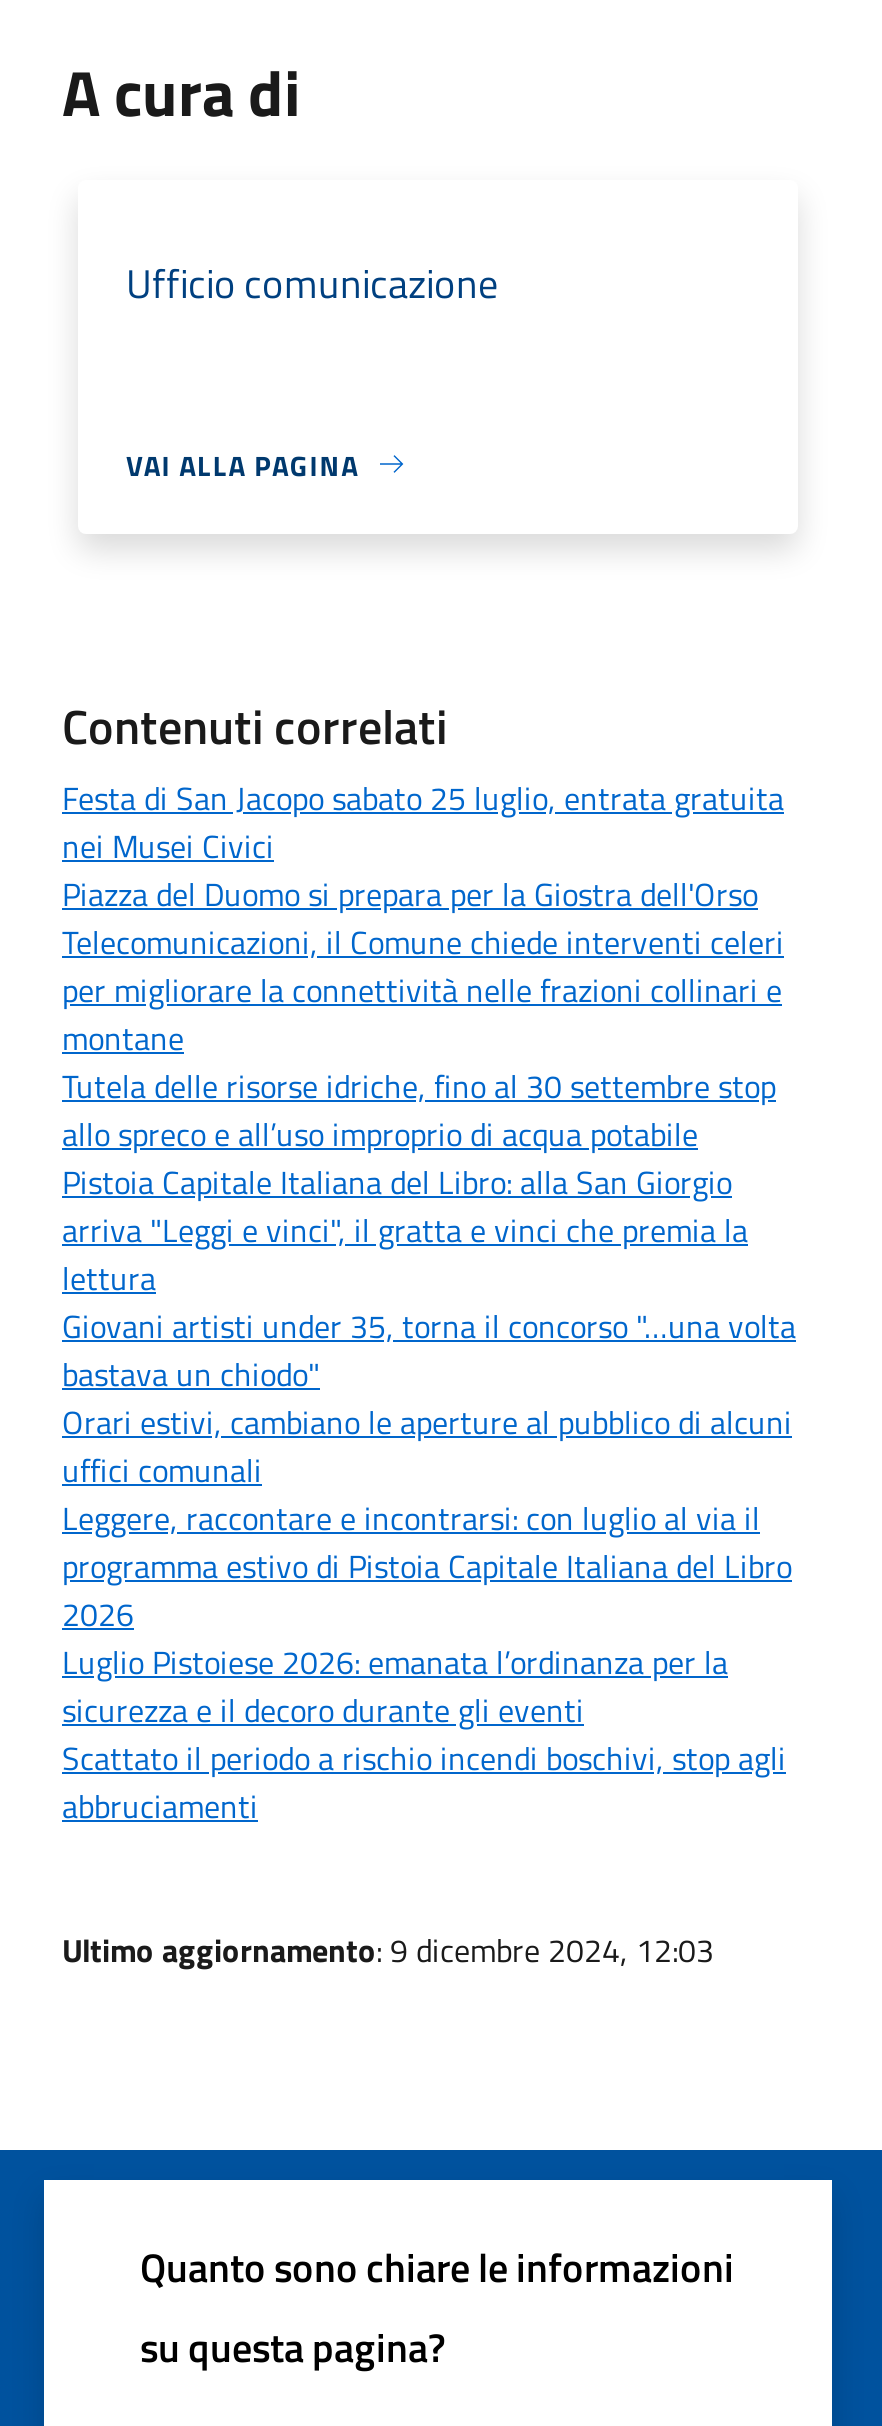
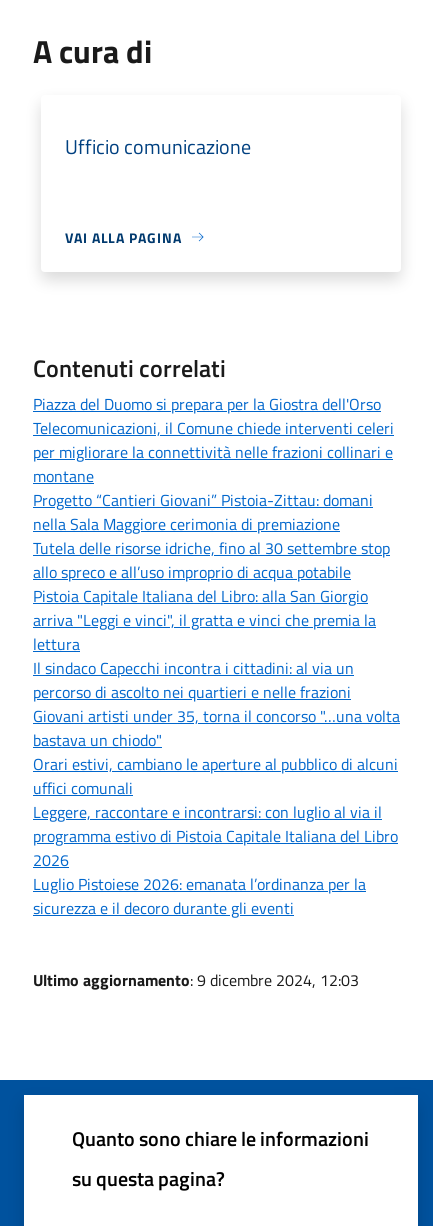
- Festa di San Jacopo sabato 25 luglio, entrata gratuita
- nei Musei Civici

moved up: Piazza del Duomo si prepara per la Giostra dell'Orso | Telecomunicazioni, il Comune chiede interventi celeri | per migliorare la connettività nelle frazioni collinari e | montane

+ Progetto “Cantieri Giovani” Pistoia-Zittau: domani
+ nella Sala Maggiore cerimonia di premiazione

+ Il sindaco Capecchi incontra i cittadini: al via un
+ percorso di ascolto nei quartieri e nelle frazioni

moved down: Giovani artisti under 35, torna il concorso "…una volta | bastava un chiodo" | Orari estivi, cambiano le aperture al pubblico di alcuni | ... | Luglio Pistoiese 2026: emanata l’ordinanza per la | sicurezza e il decoro durante gli eventi

- Scattato il periodo a rischio incendi boschivi, stop agli
- abbruciamenti
